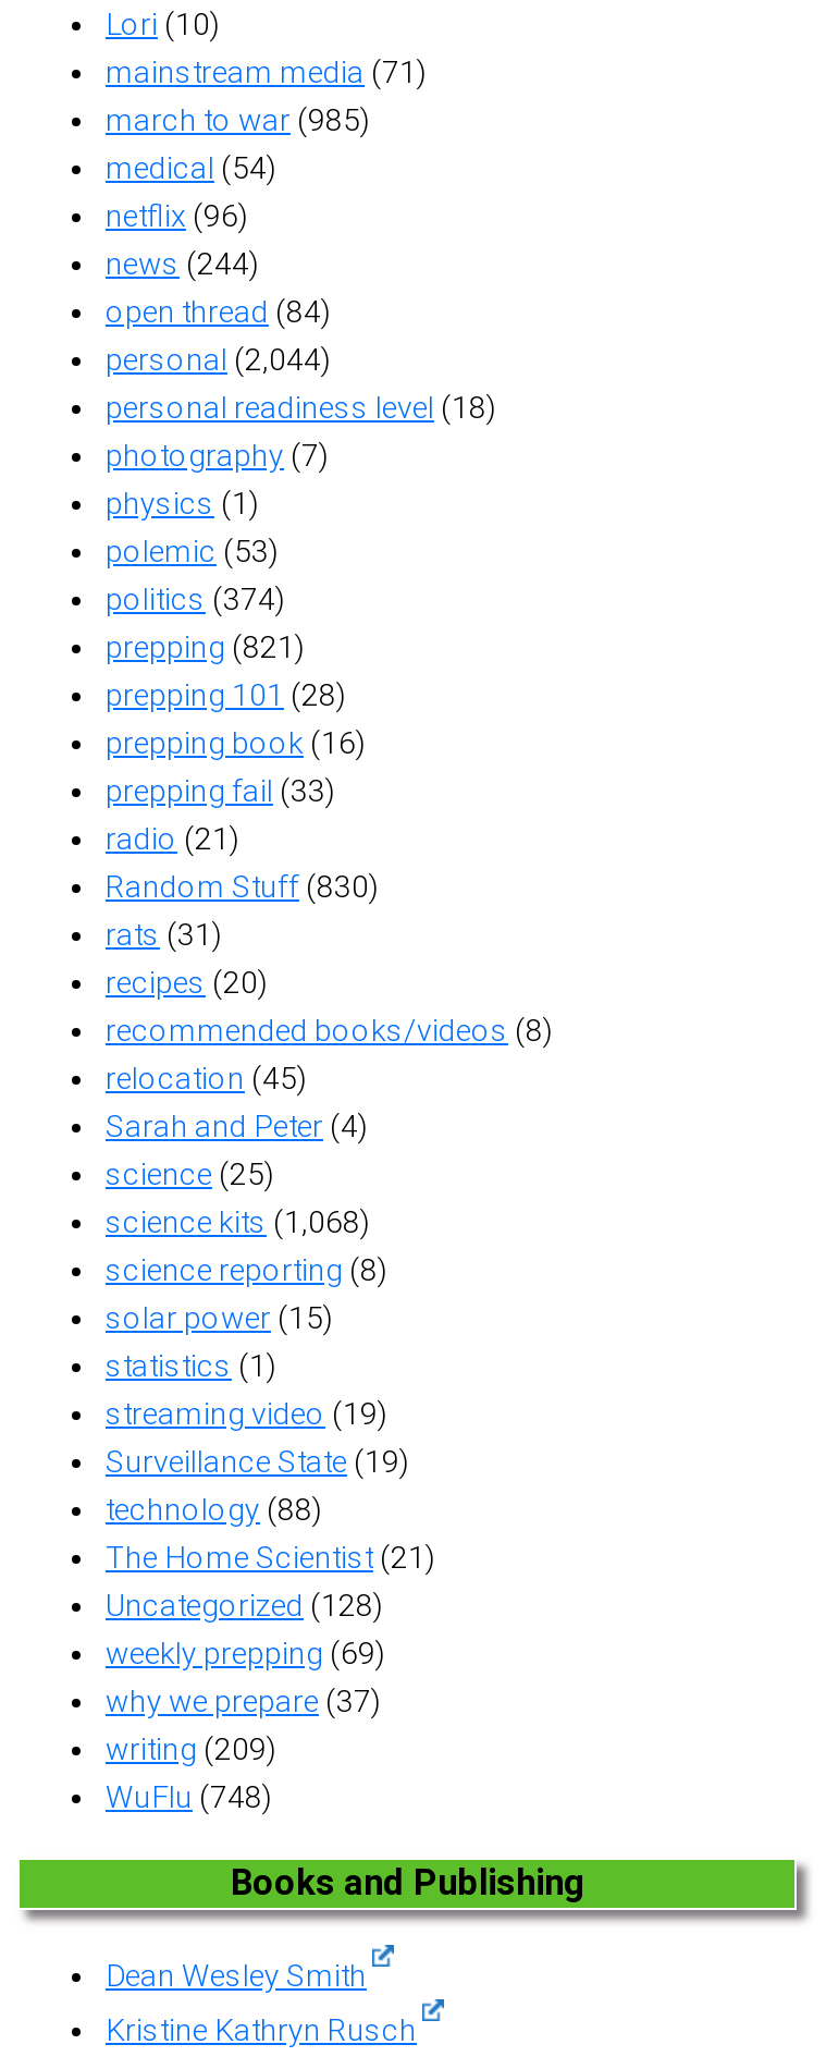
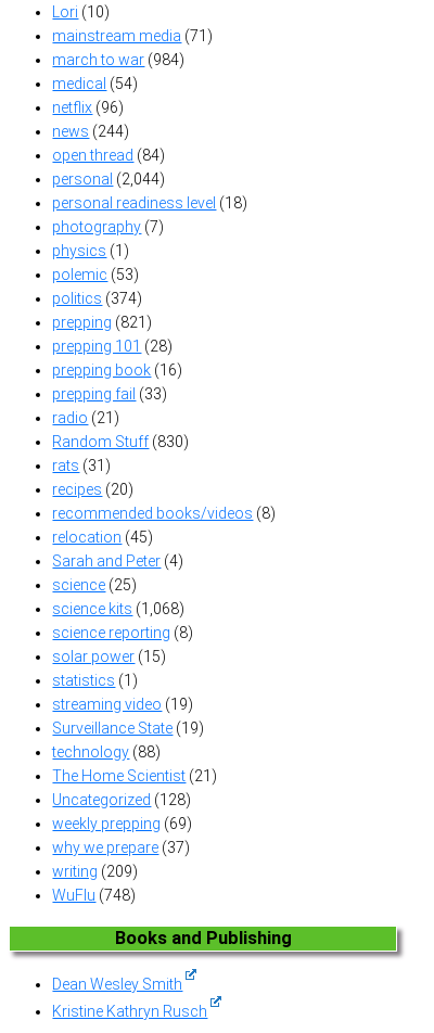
- march to war (985)
+ march to war (984)
